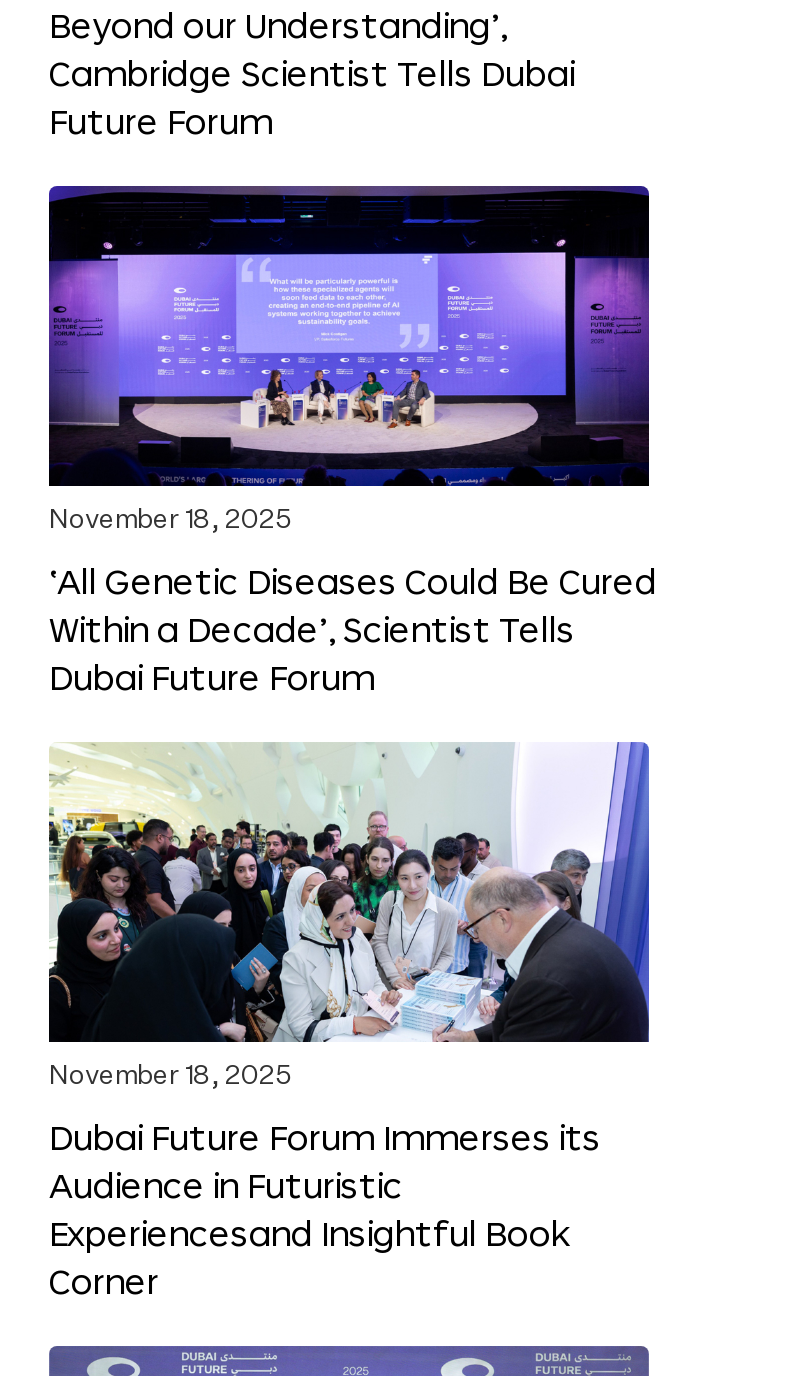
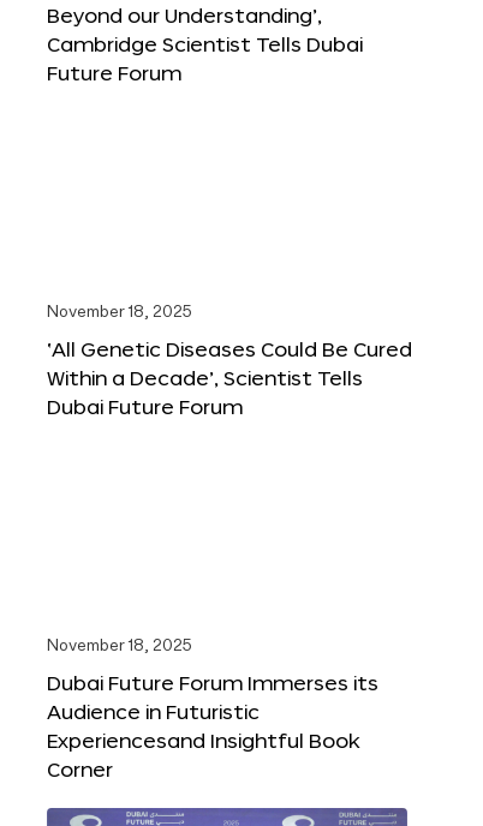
- [image]

- [image]
